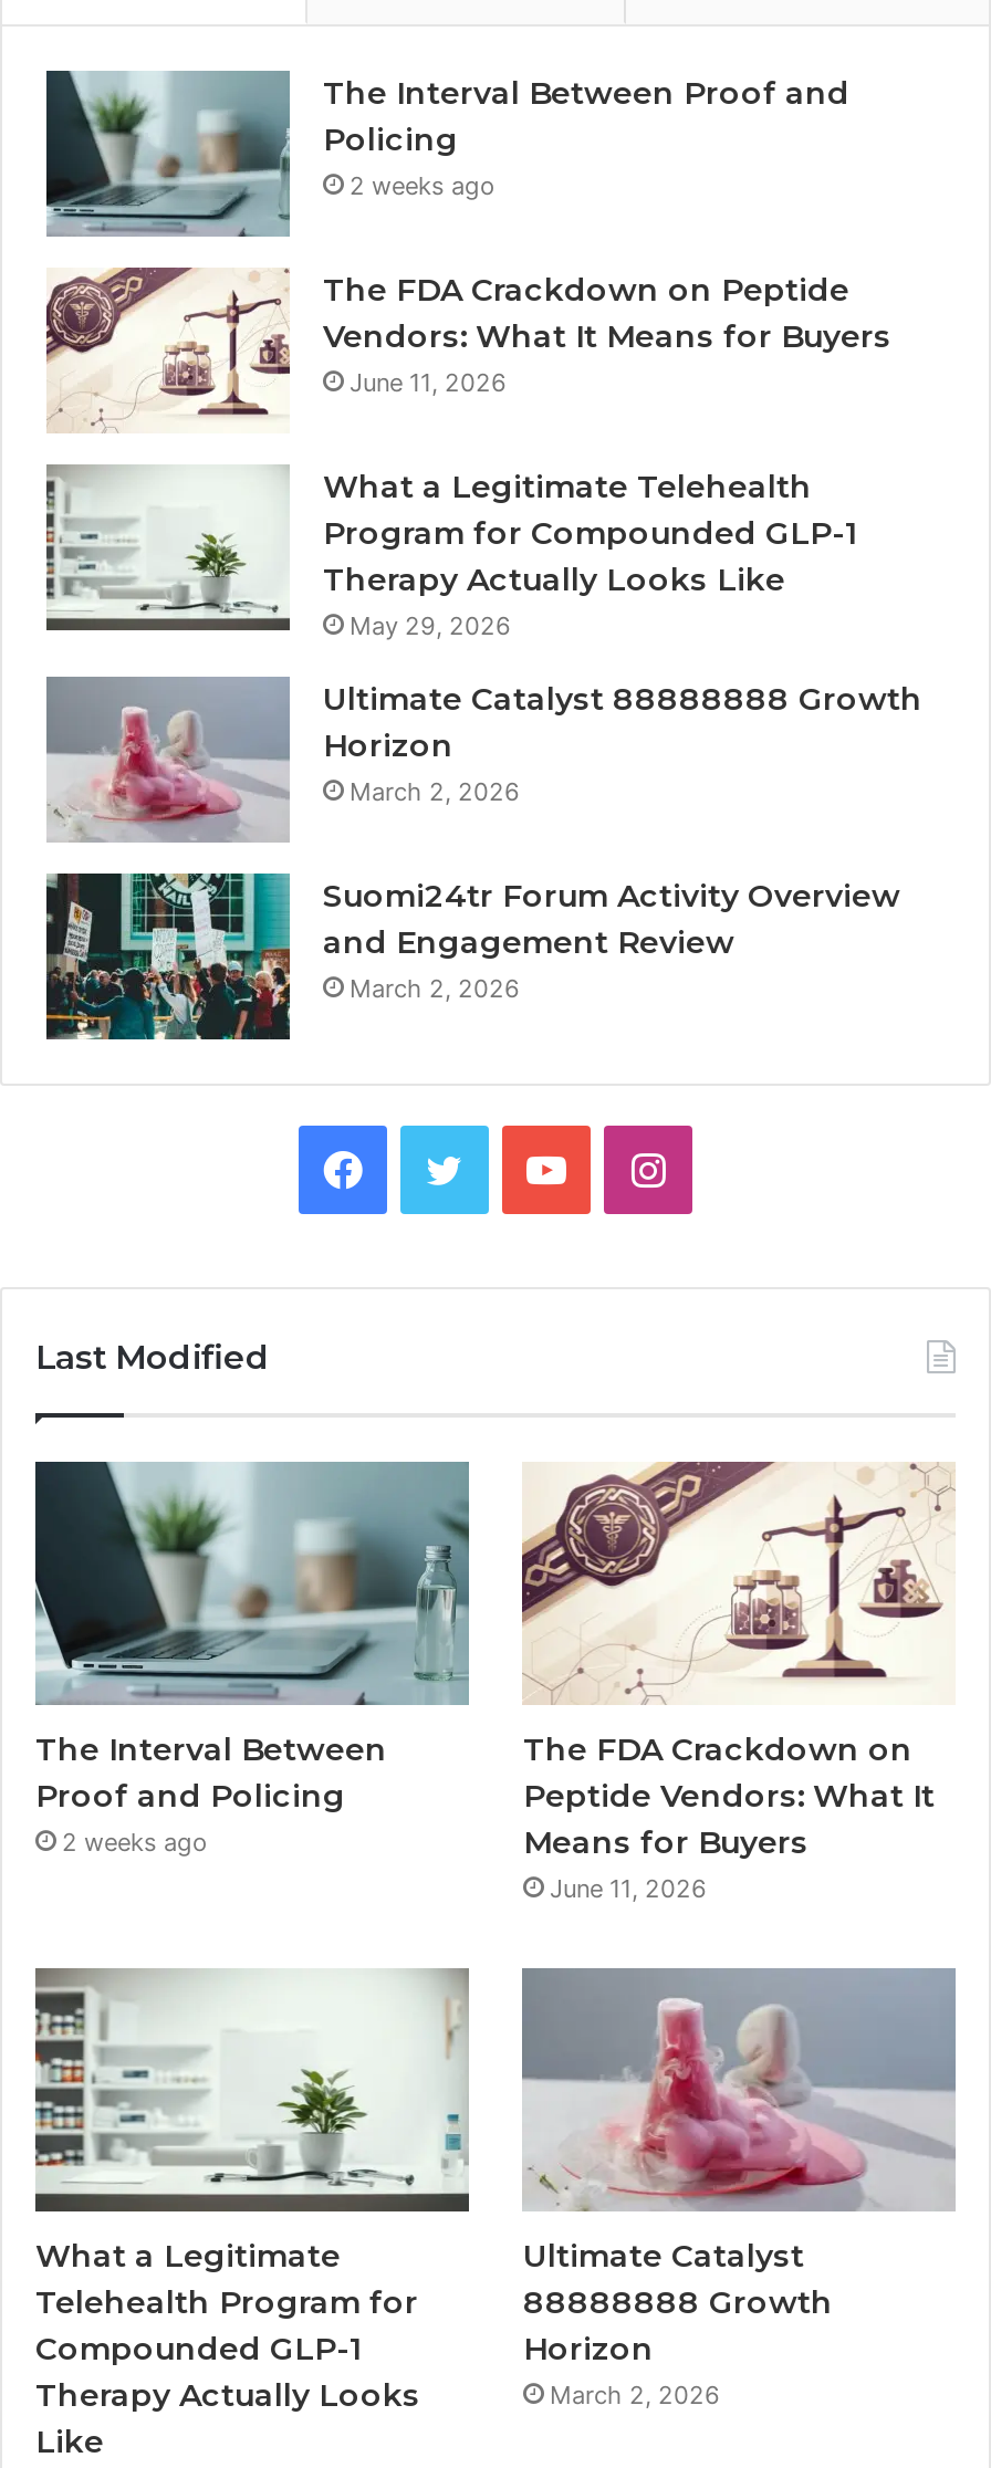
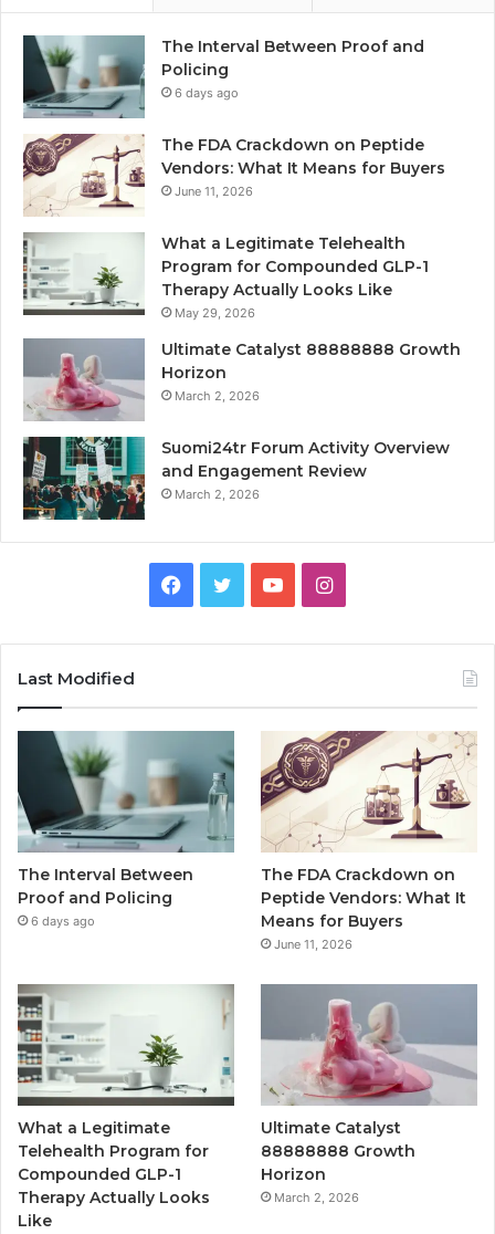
- 2 weeks ago
+ 6 days ago

- 2 weeks ago
+ 6 days ago
